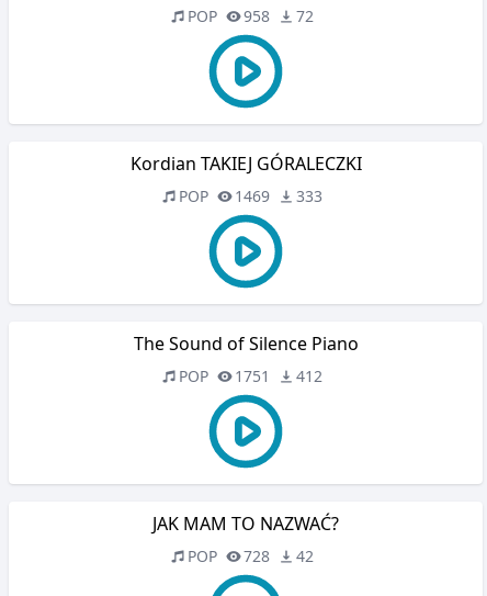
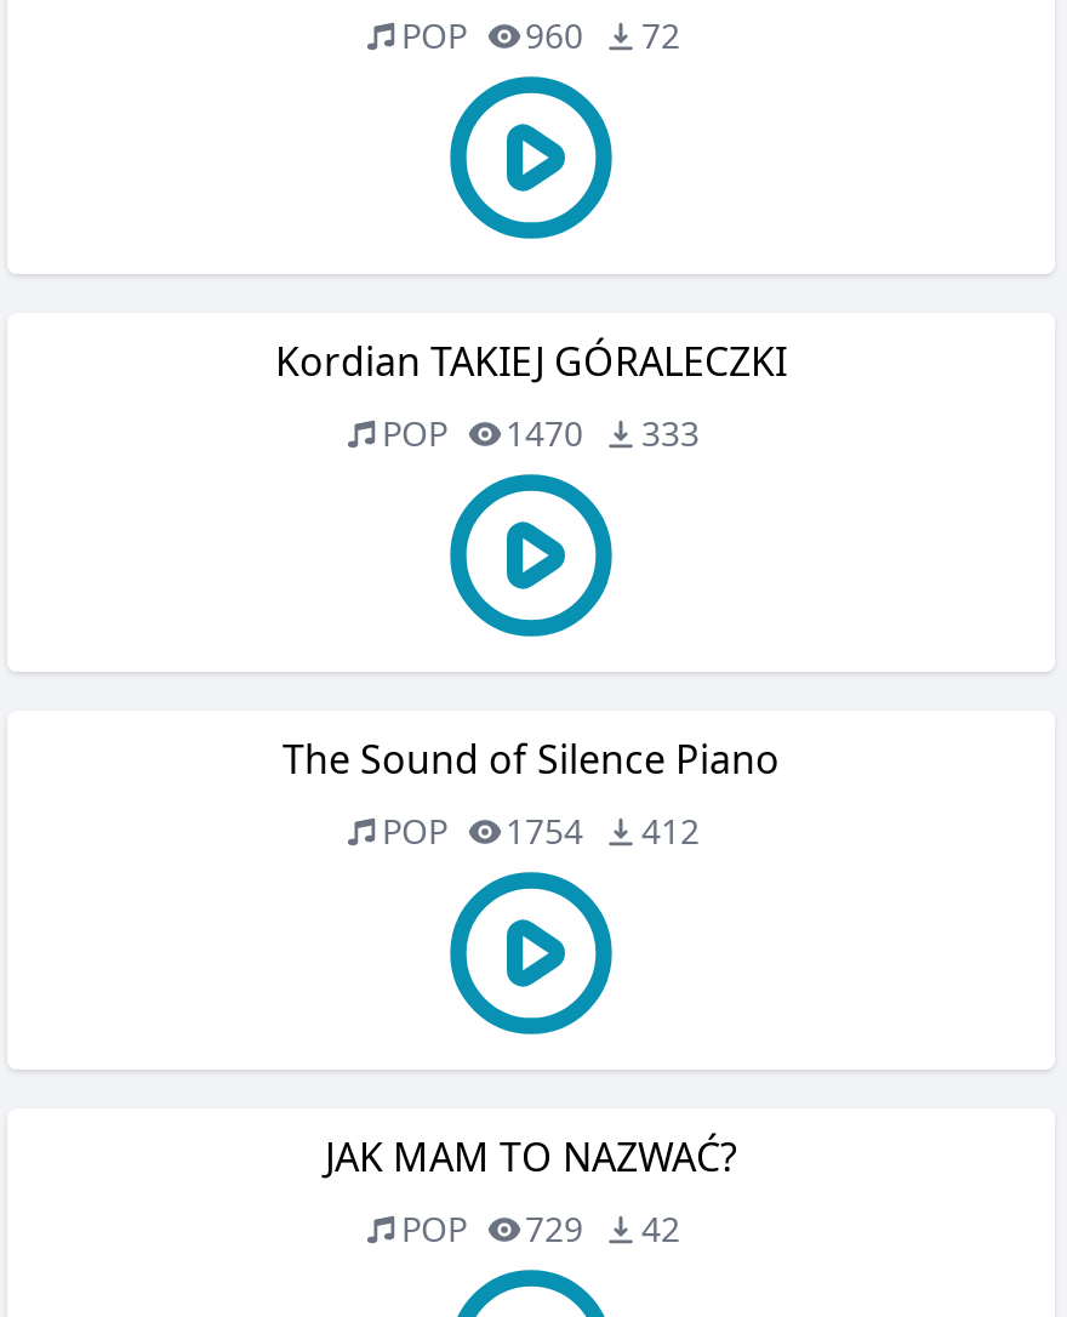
- POP 958 72
+ POP 960 72

- POP 1469 333
+ POP 1470 333

- POP 1751 412
+ POP 1754 412

- POP 728 42
+ POP 729 42
